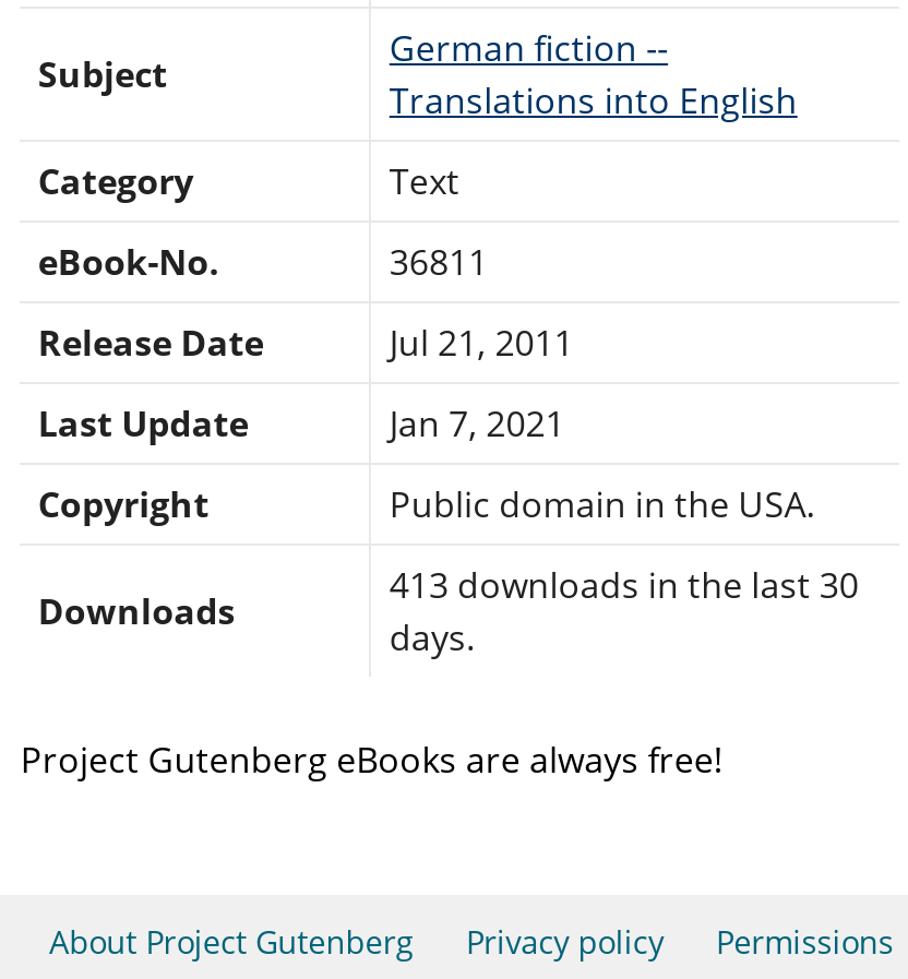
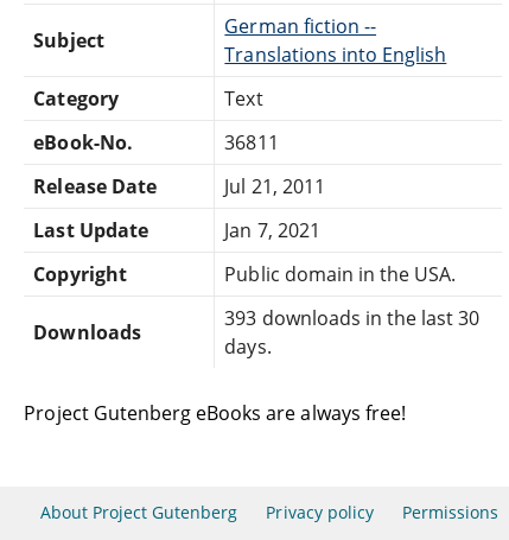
- 413 downloads in the last 30
+ 393 downloads in the last 30
